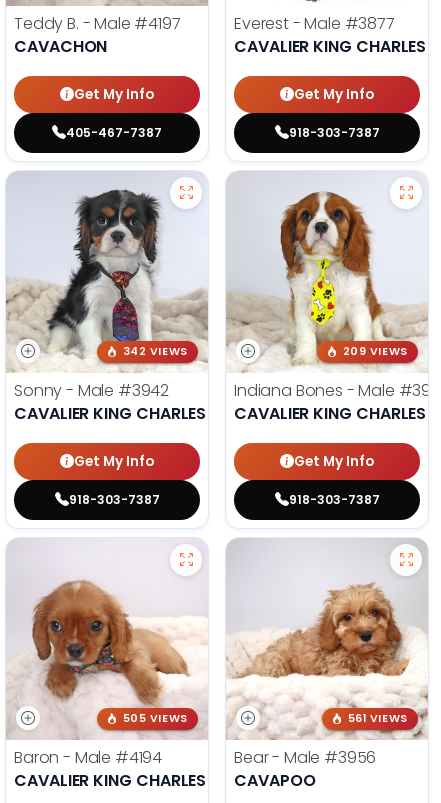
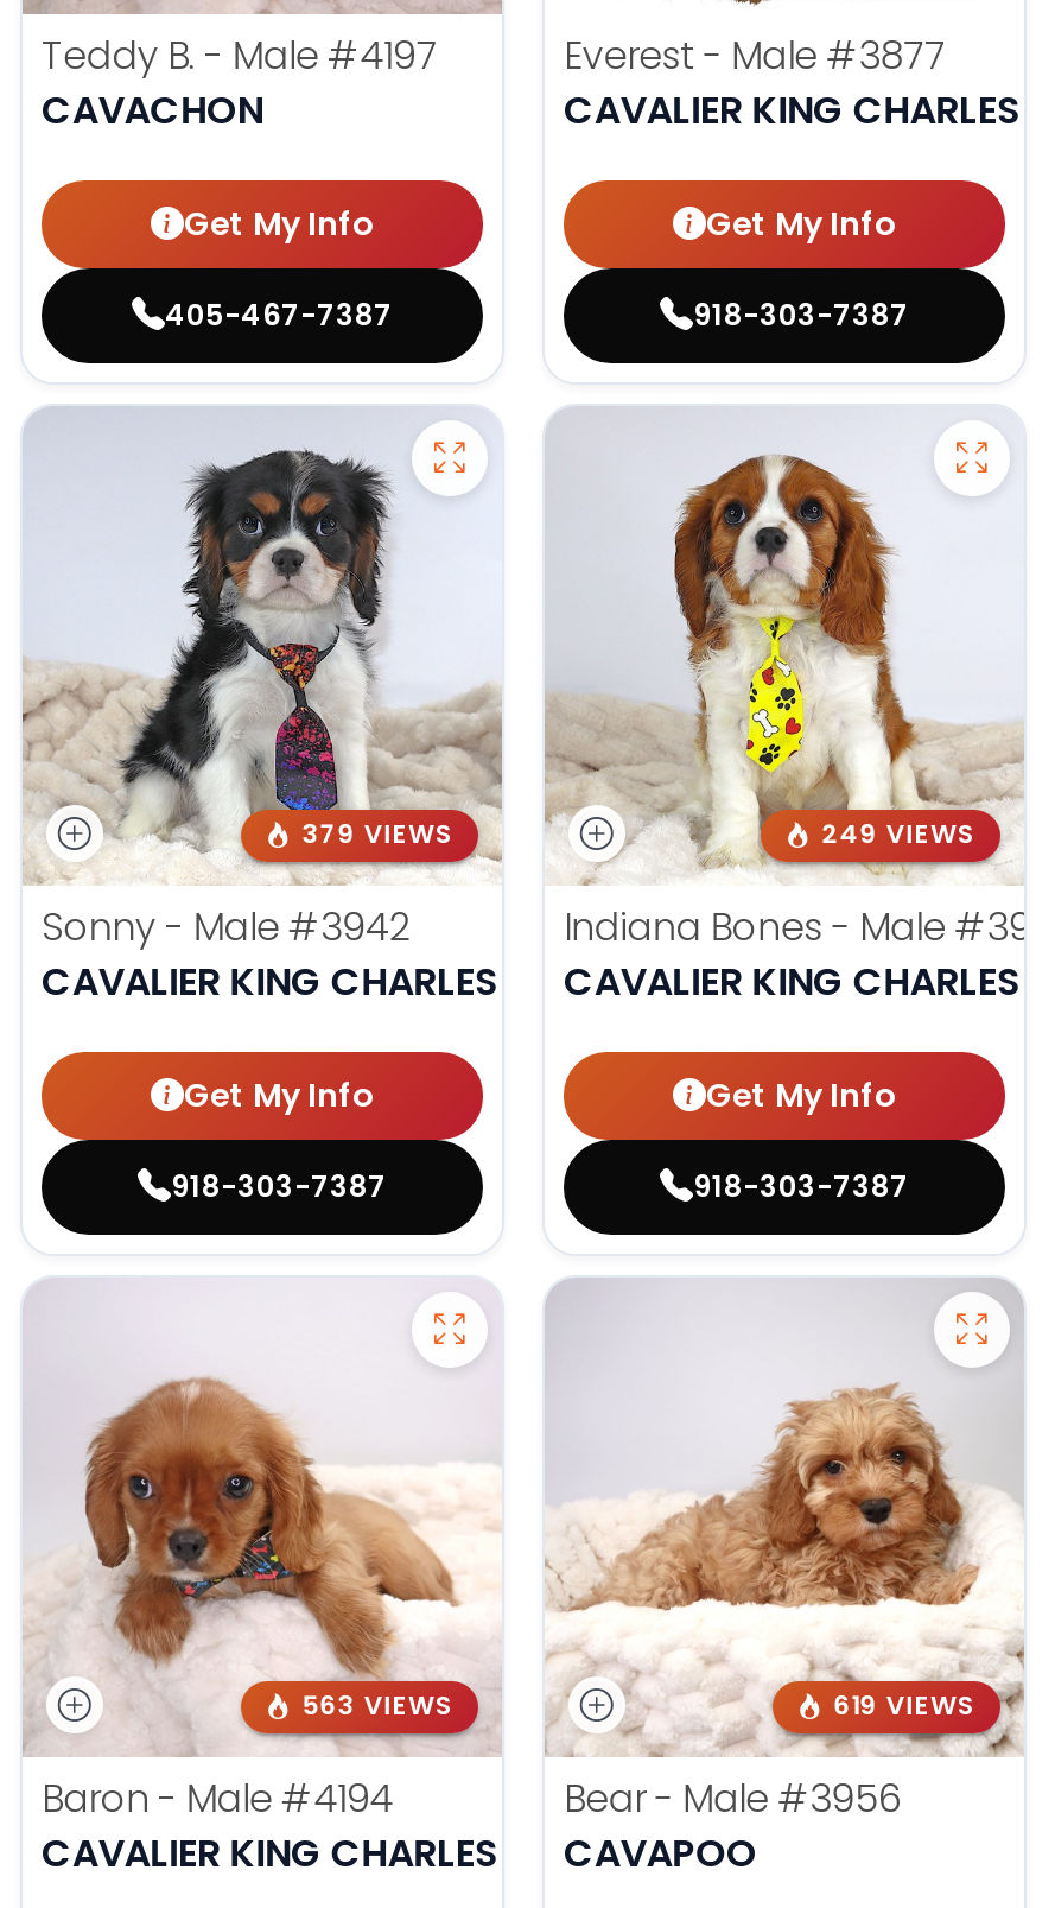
- 342 VIEWS
+ 379 VIEWS

- 209 VIEWS
+ 249 VIEWS

- 505 VIEWS
+ 563 VIEWS

- 561 VIEWS
+ 619 VIEWS
